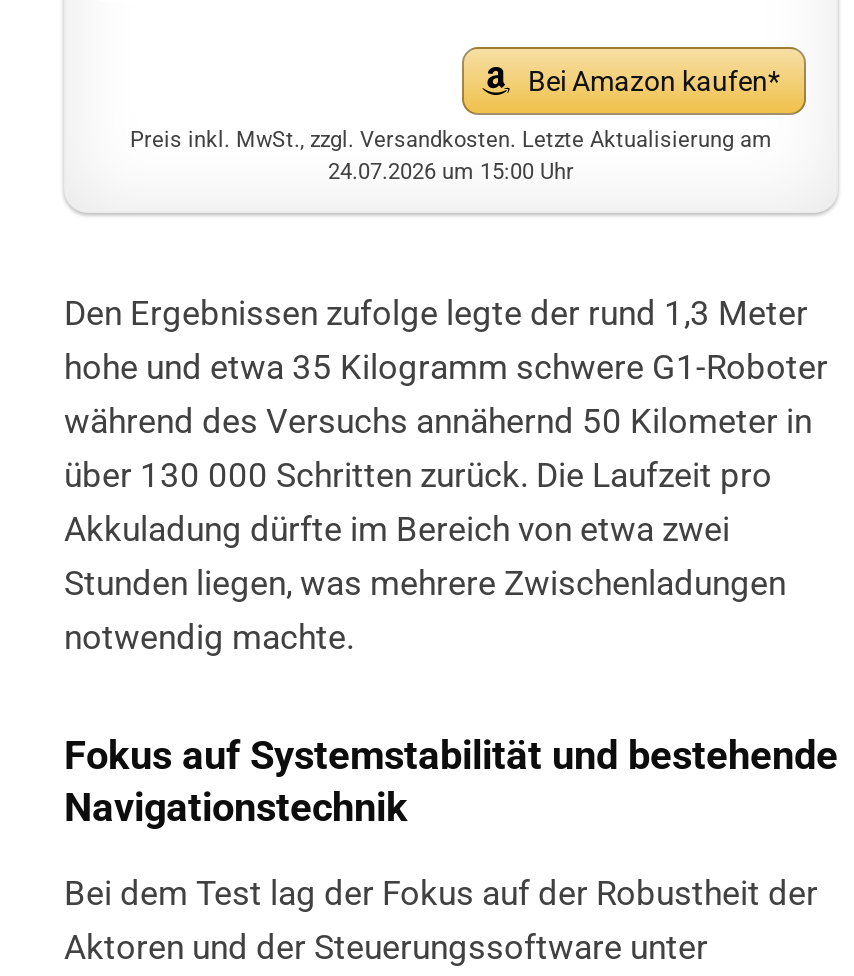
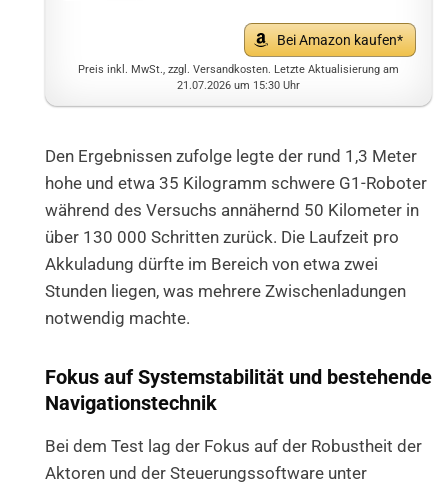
- 24.07.2026 um 15:00 Uhr
+ 21.07.2026 um 15:30 Uhr
